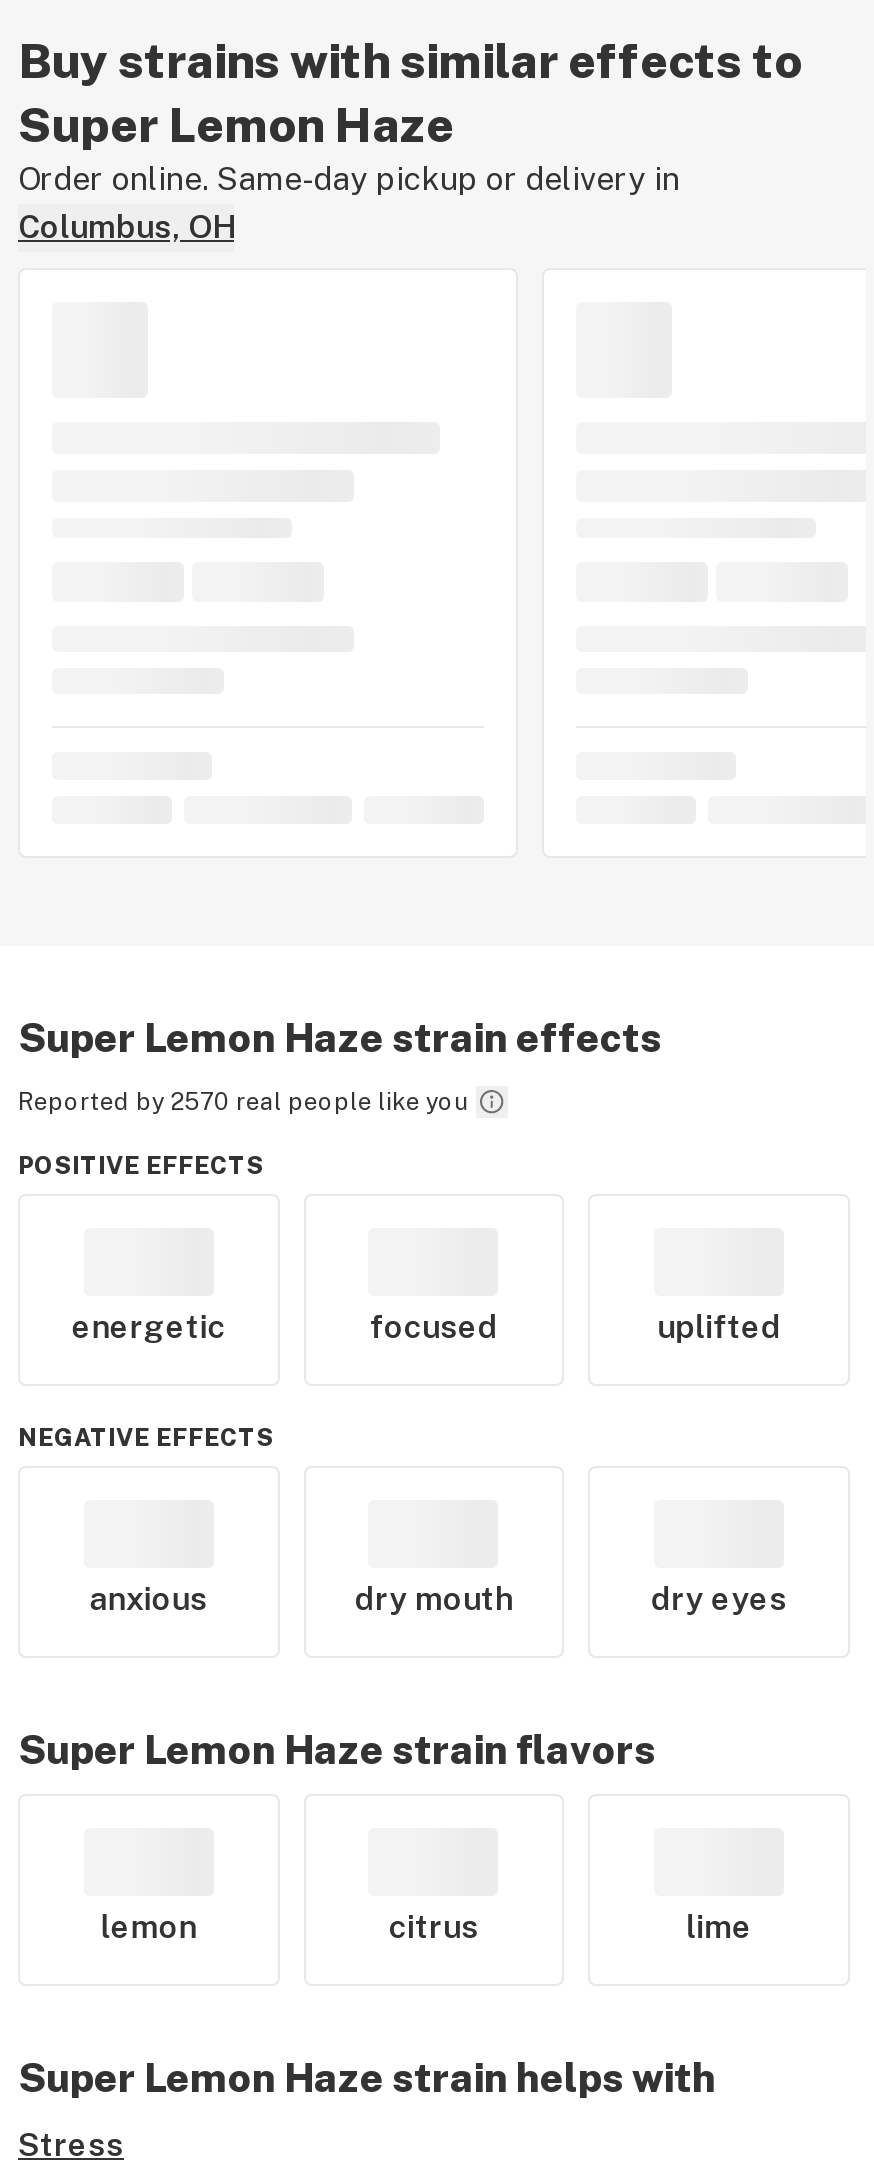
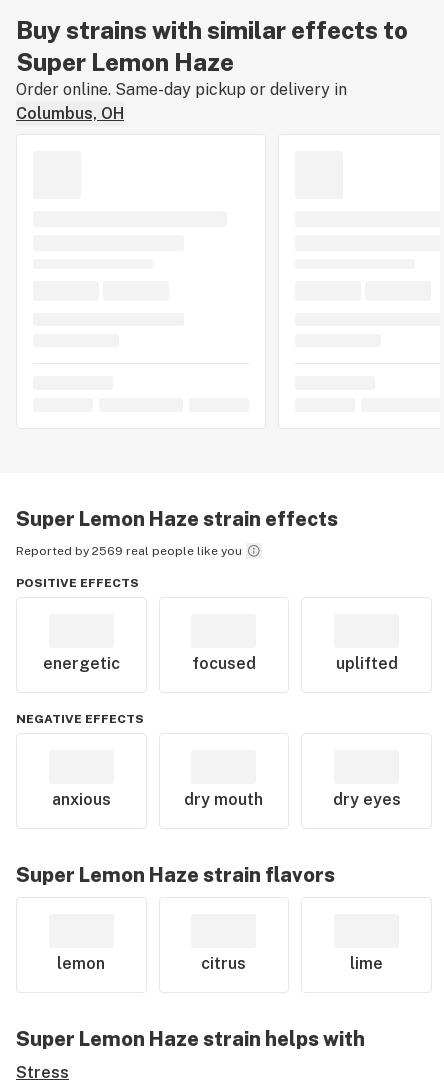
- Reported by 2570 real people like you
+ Reported by 2569 real people like you
